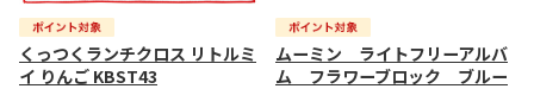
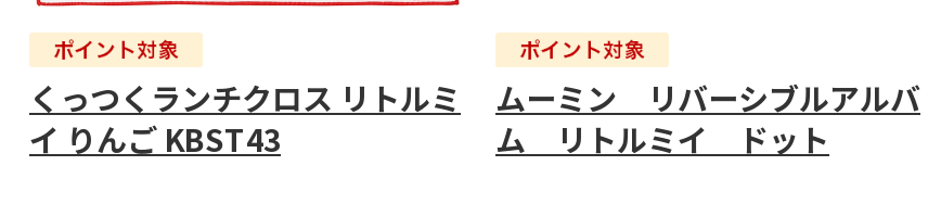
- ムーミン ライトフリーアルバ
- ム フラワーブロック ブルー
+ ムーミン リバーシブルアルバ
+ ム リトルミイ ドット
